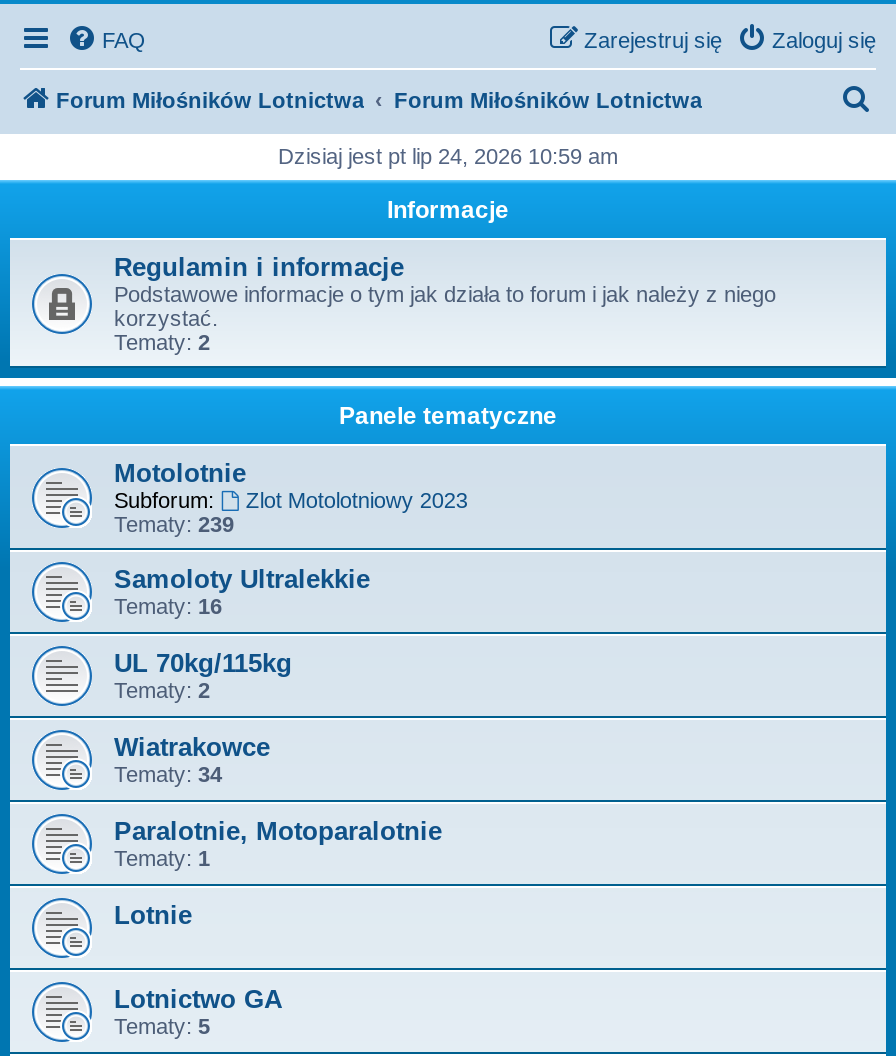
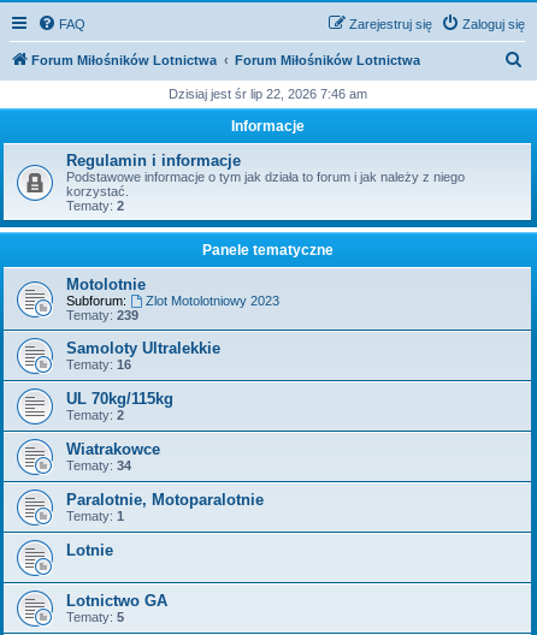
- Dzisiaj jest pt lip 24, 2026 10:59 am
+ Dzisiaj jest śr lip 22, 2026 7:46 am
